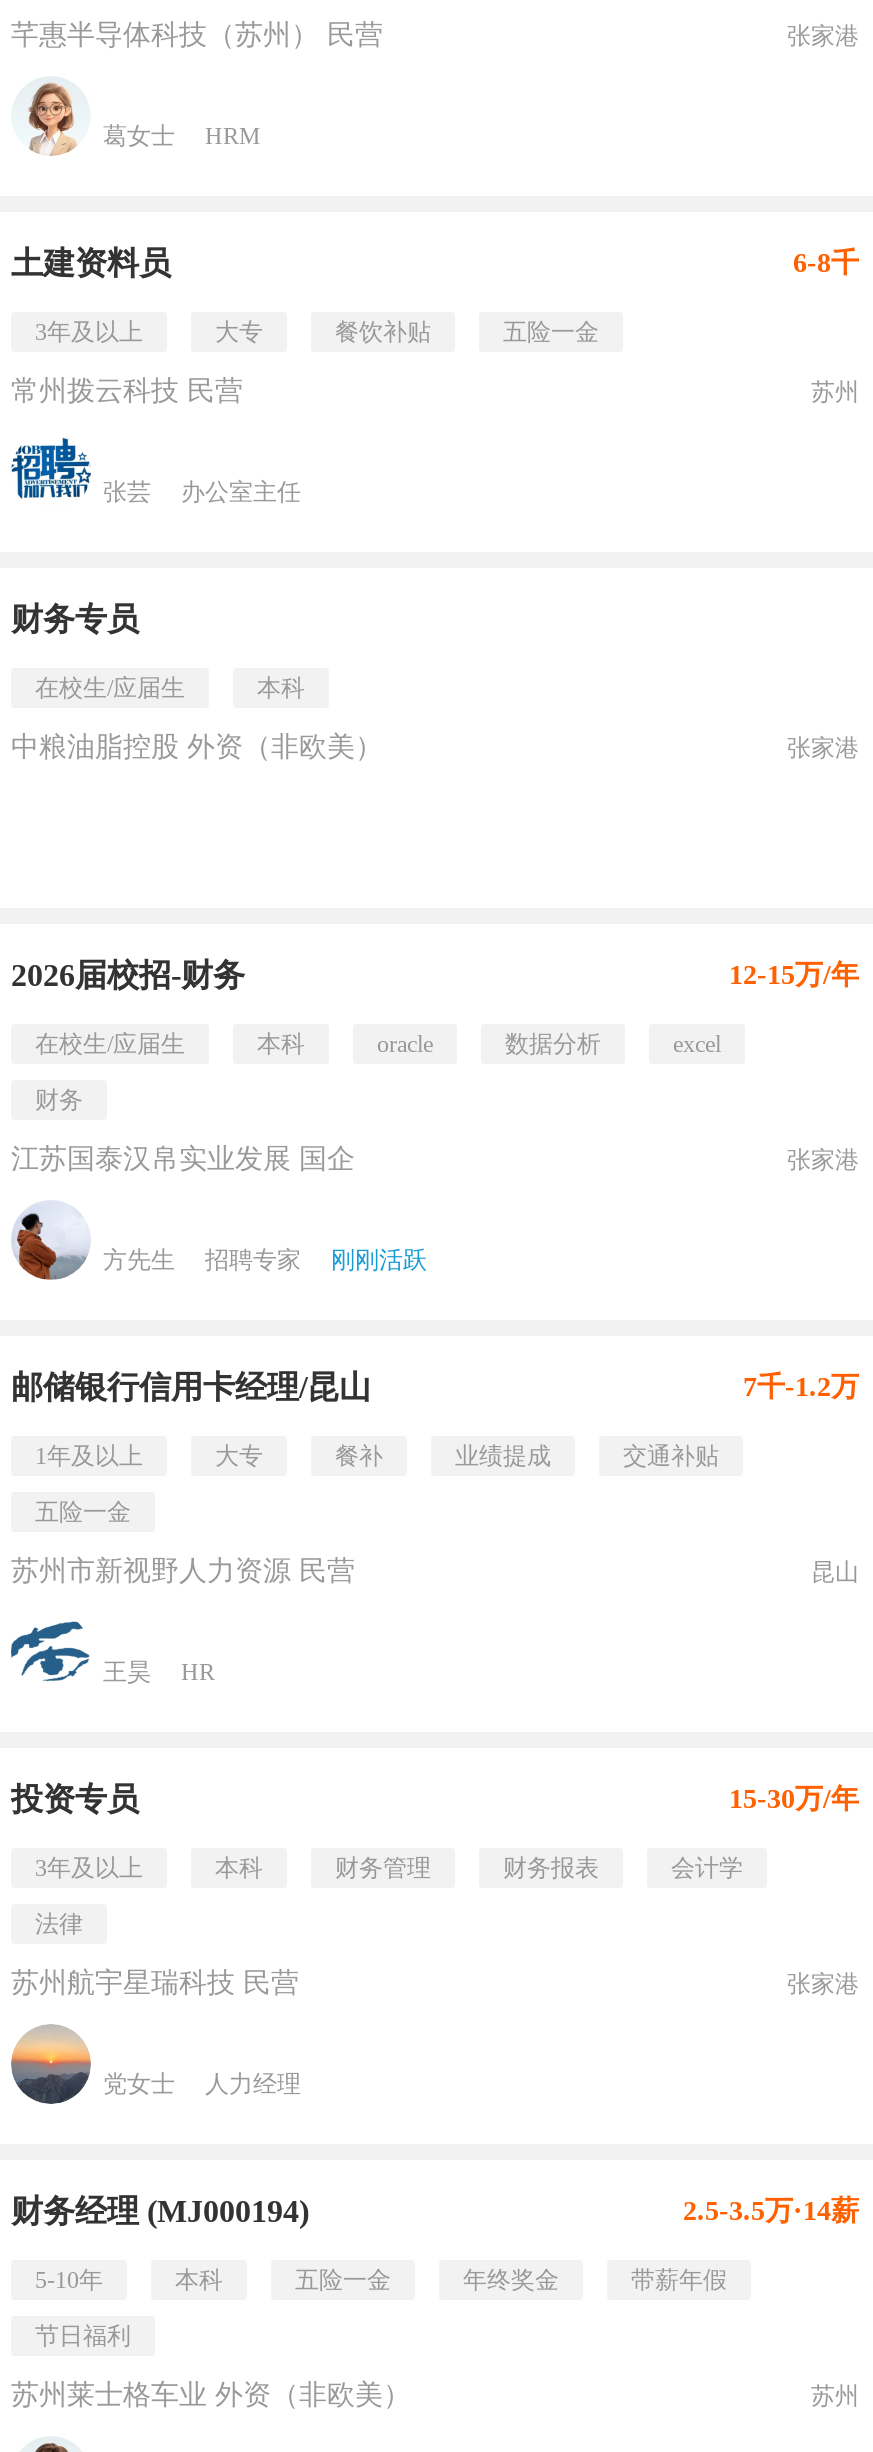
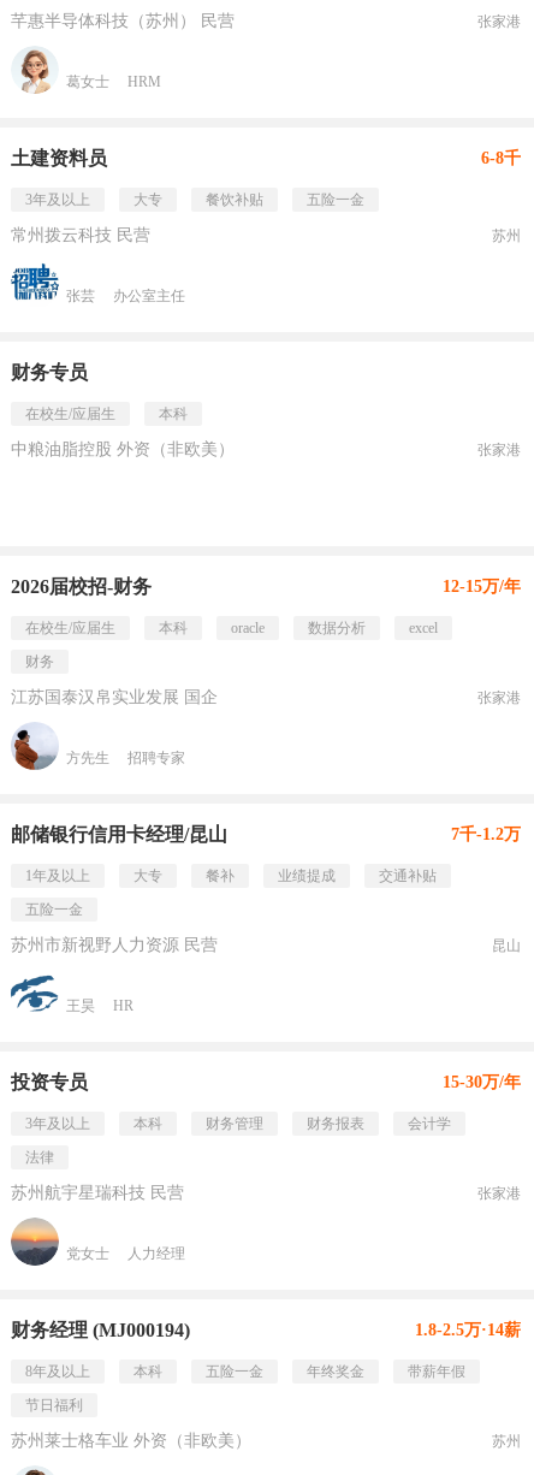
- 刚刚活跃

- 2.5-3.5万·14薪
+ 1.8-2.5万·14薪

- 5-10年
+ 8年及以上
